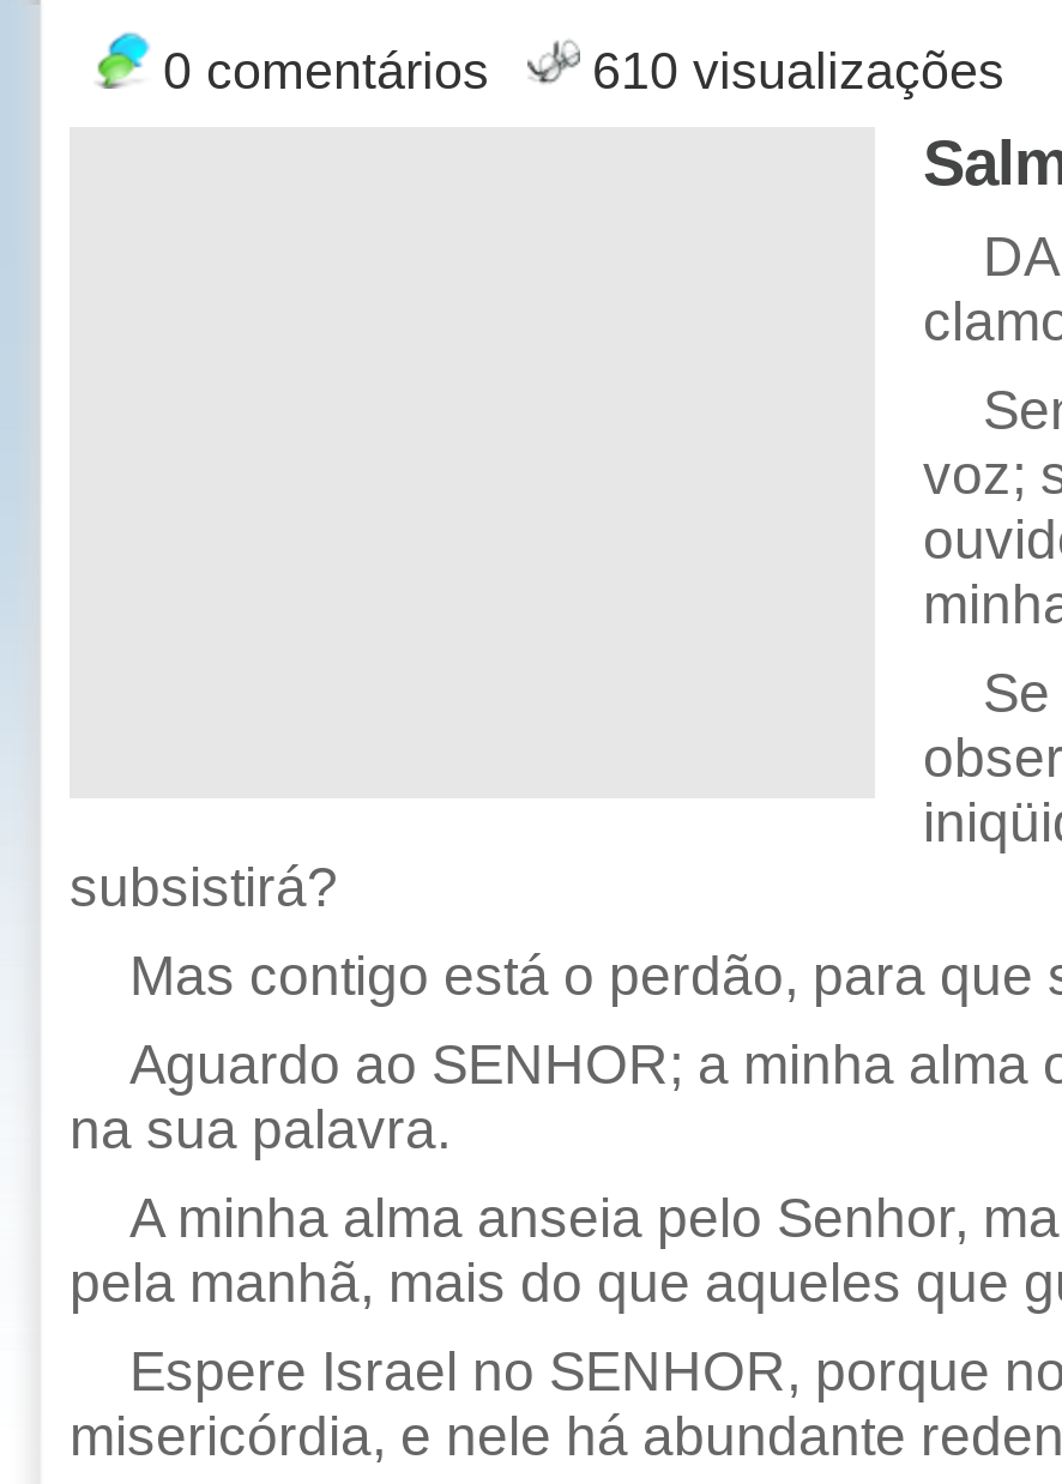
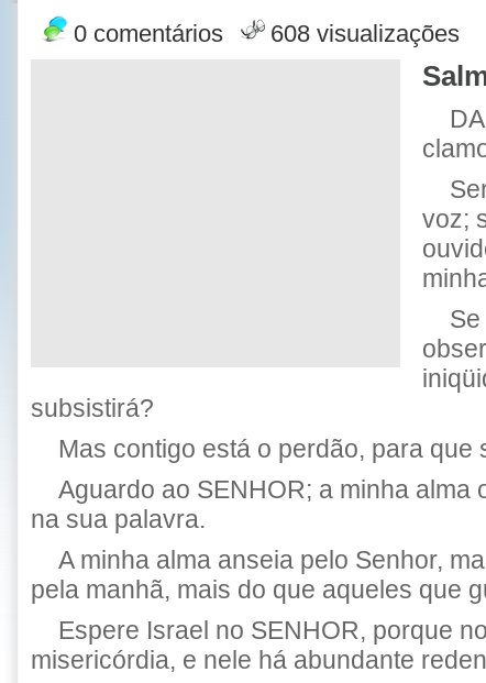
- 610 visualizações
+ 608 visualizações
